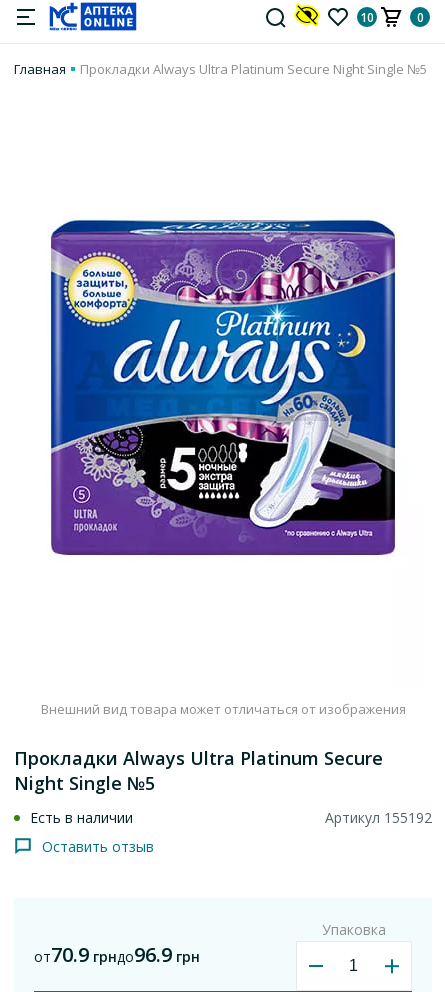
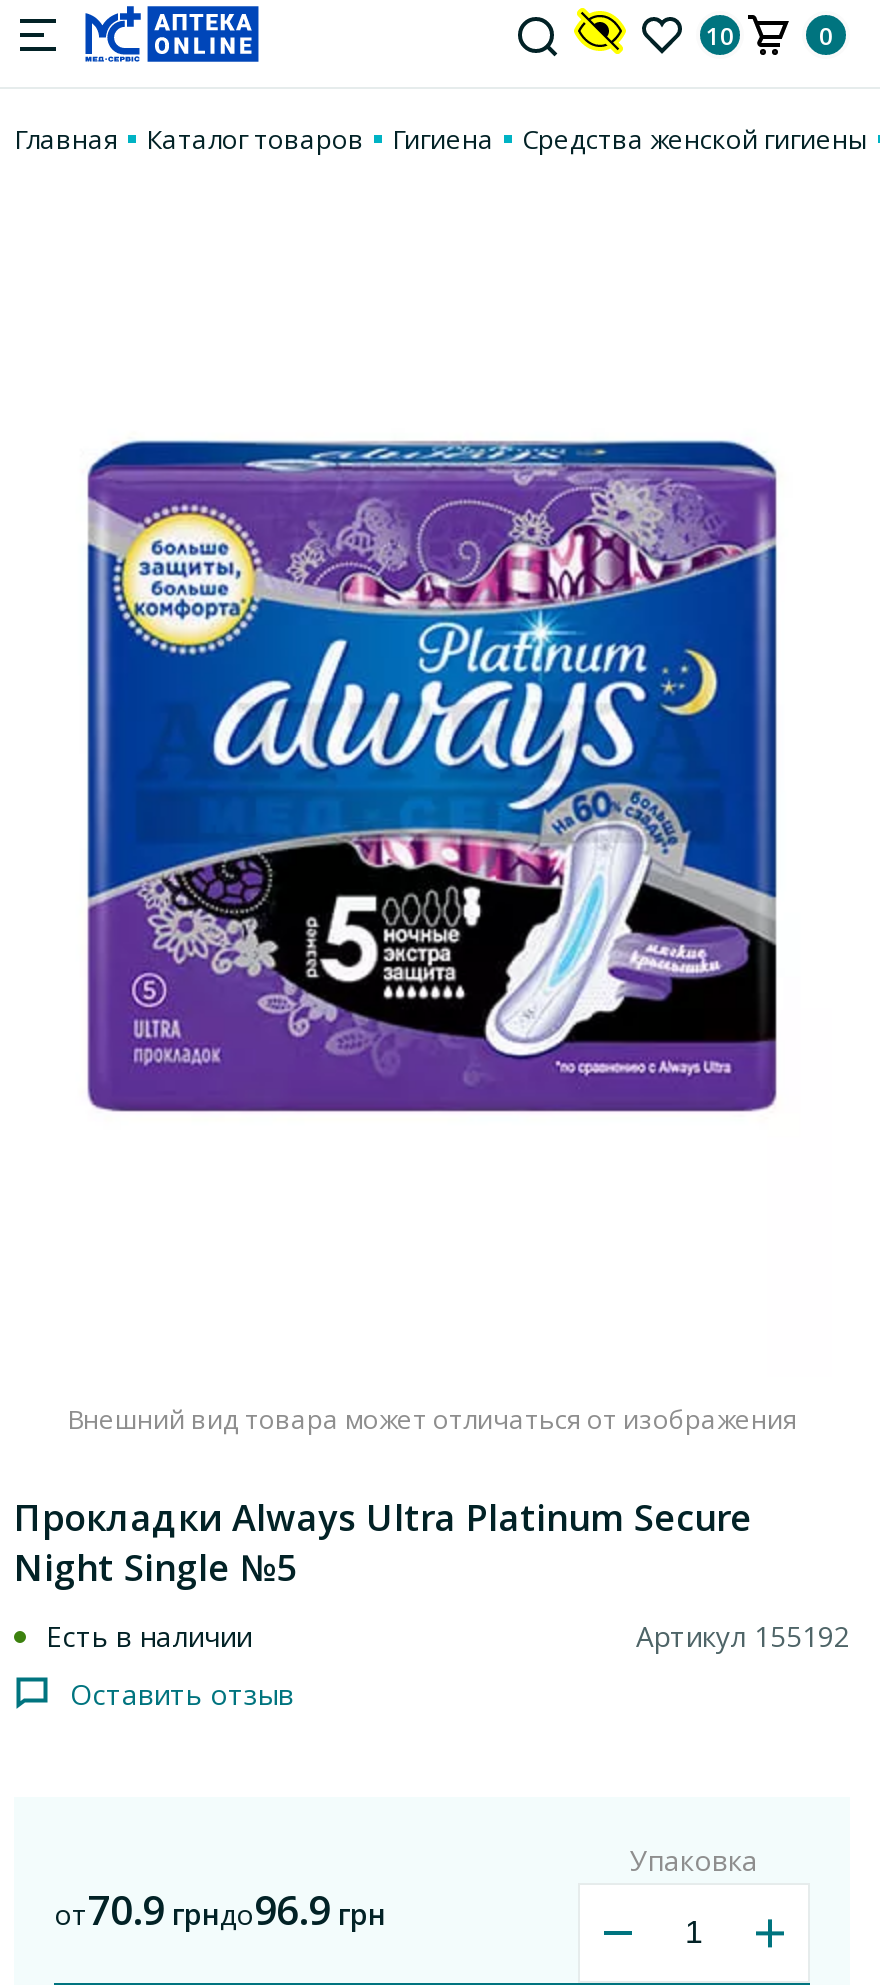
- Прокладки Always Ultra Platinum Secure Night Single №5
+ Каталог товаров
+ Гигиена
+ Средства женской гигиены
